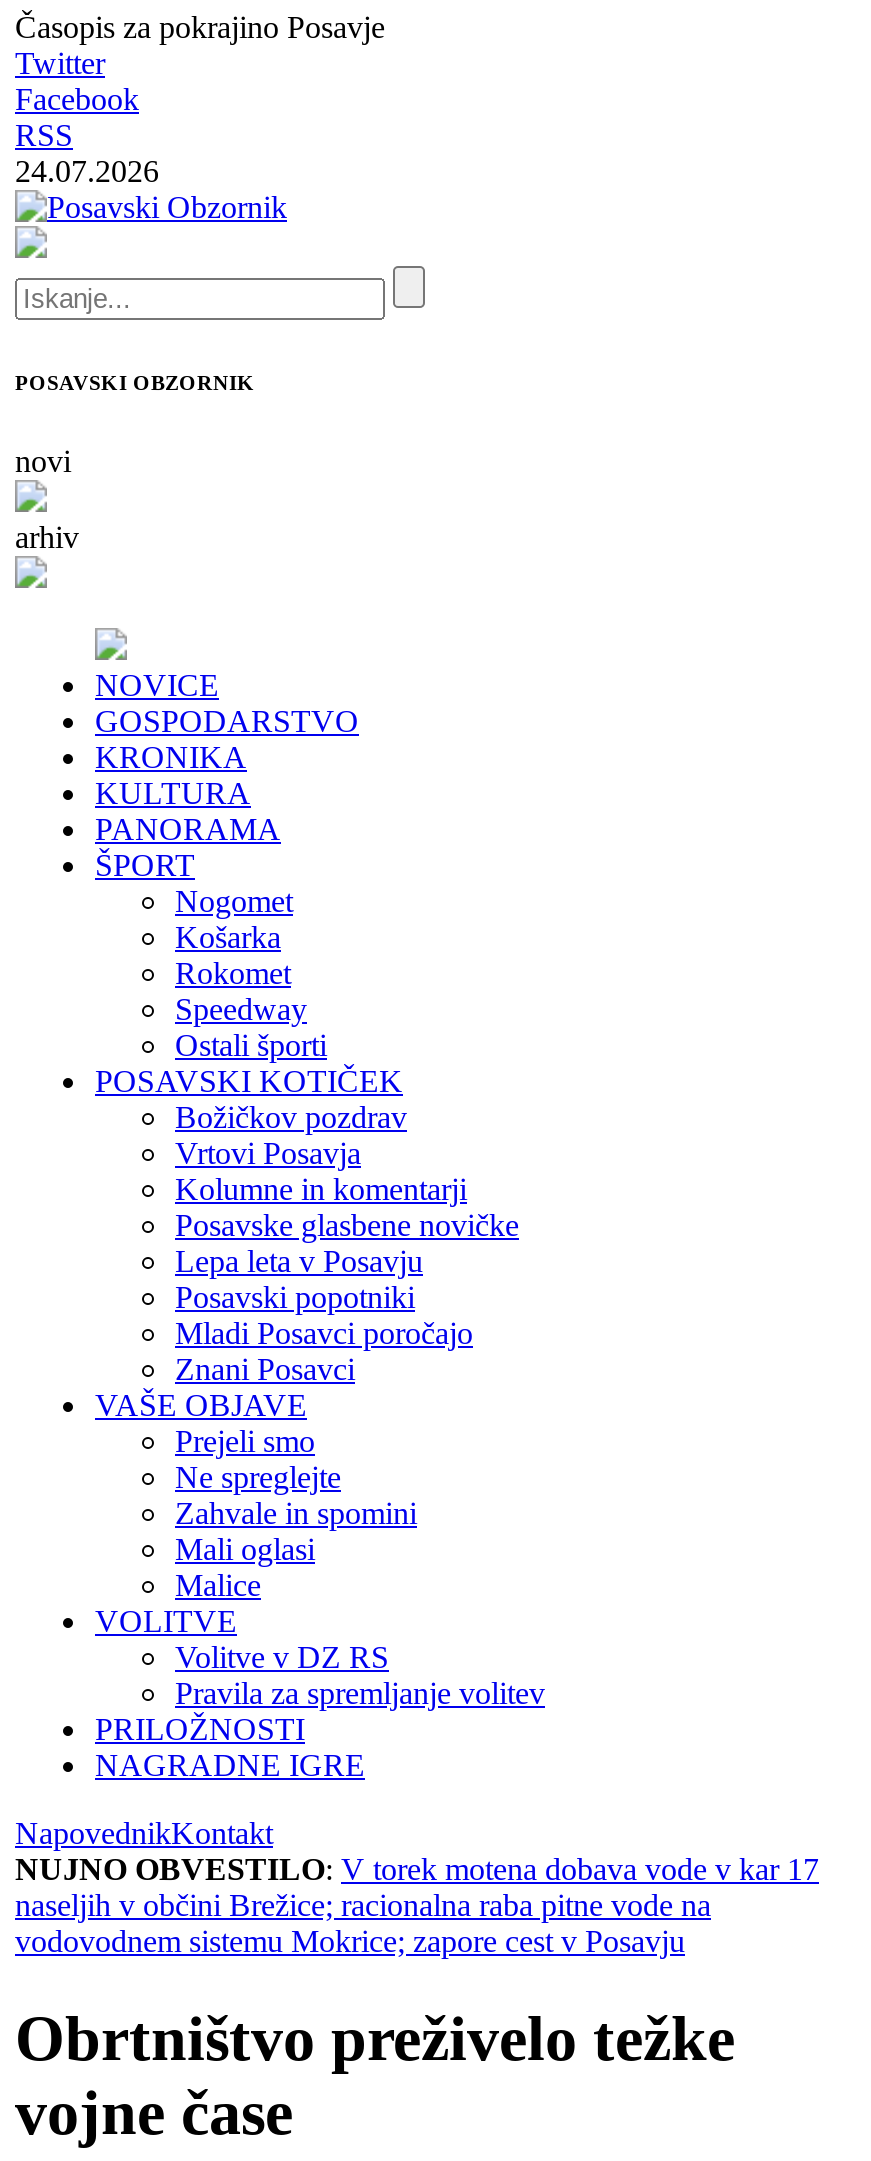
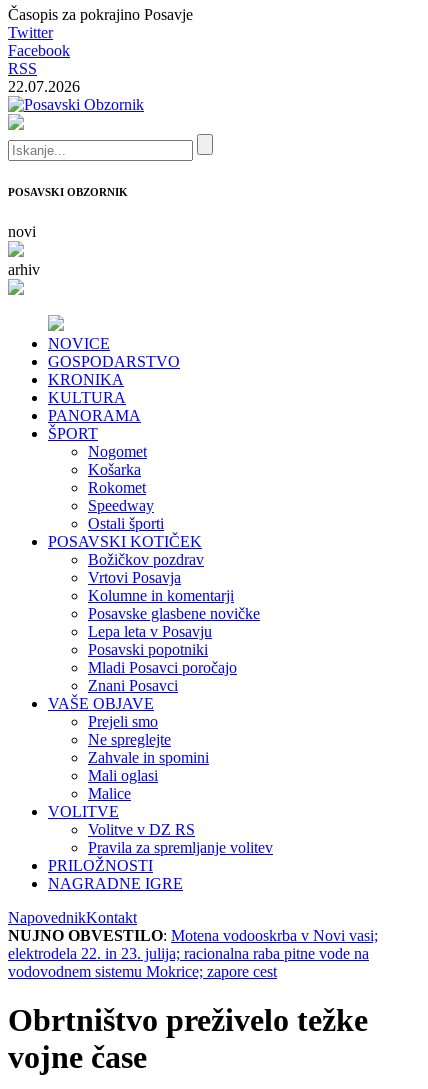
- 24.07.2026
+ 22.07.2026

- NUJNO OBVESTILO: V torek motena dobava vode v kar 17
- naseljih v občini Brežice; racionalna raba pitne vode na
- vodovodnem sistemu Mokrice; zapore cest v Posavju
+ NUJNO OBVESTILO: Motena vodooskrba v Novi vasi;
+ elektrodela 22. in 23. julija; racionalna raba pitne vode na
+ vodovodnem sistemu Mokrice; zapore cest
